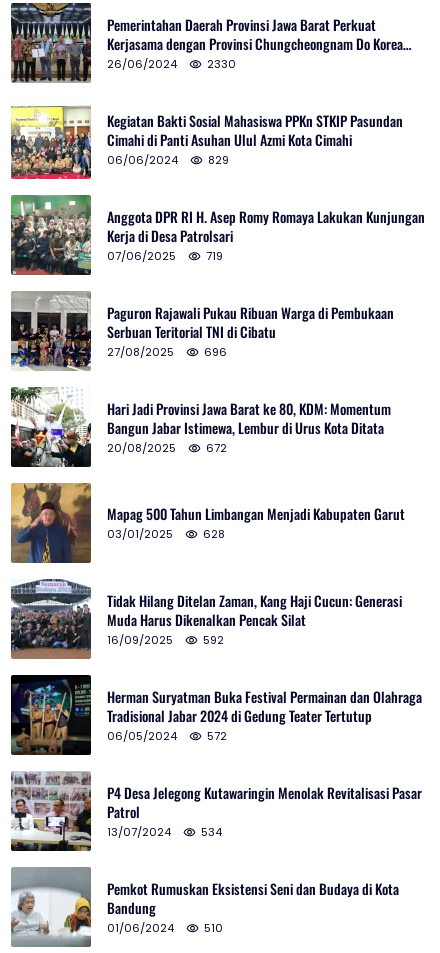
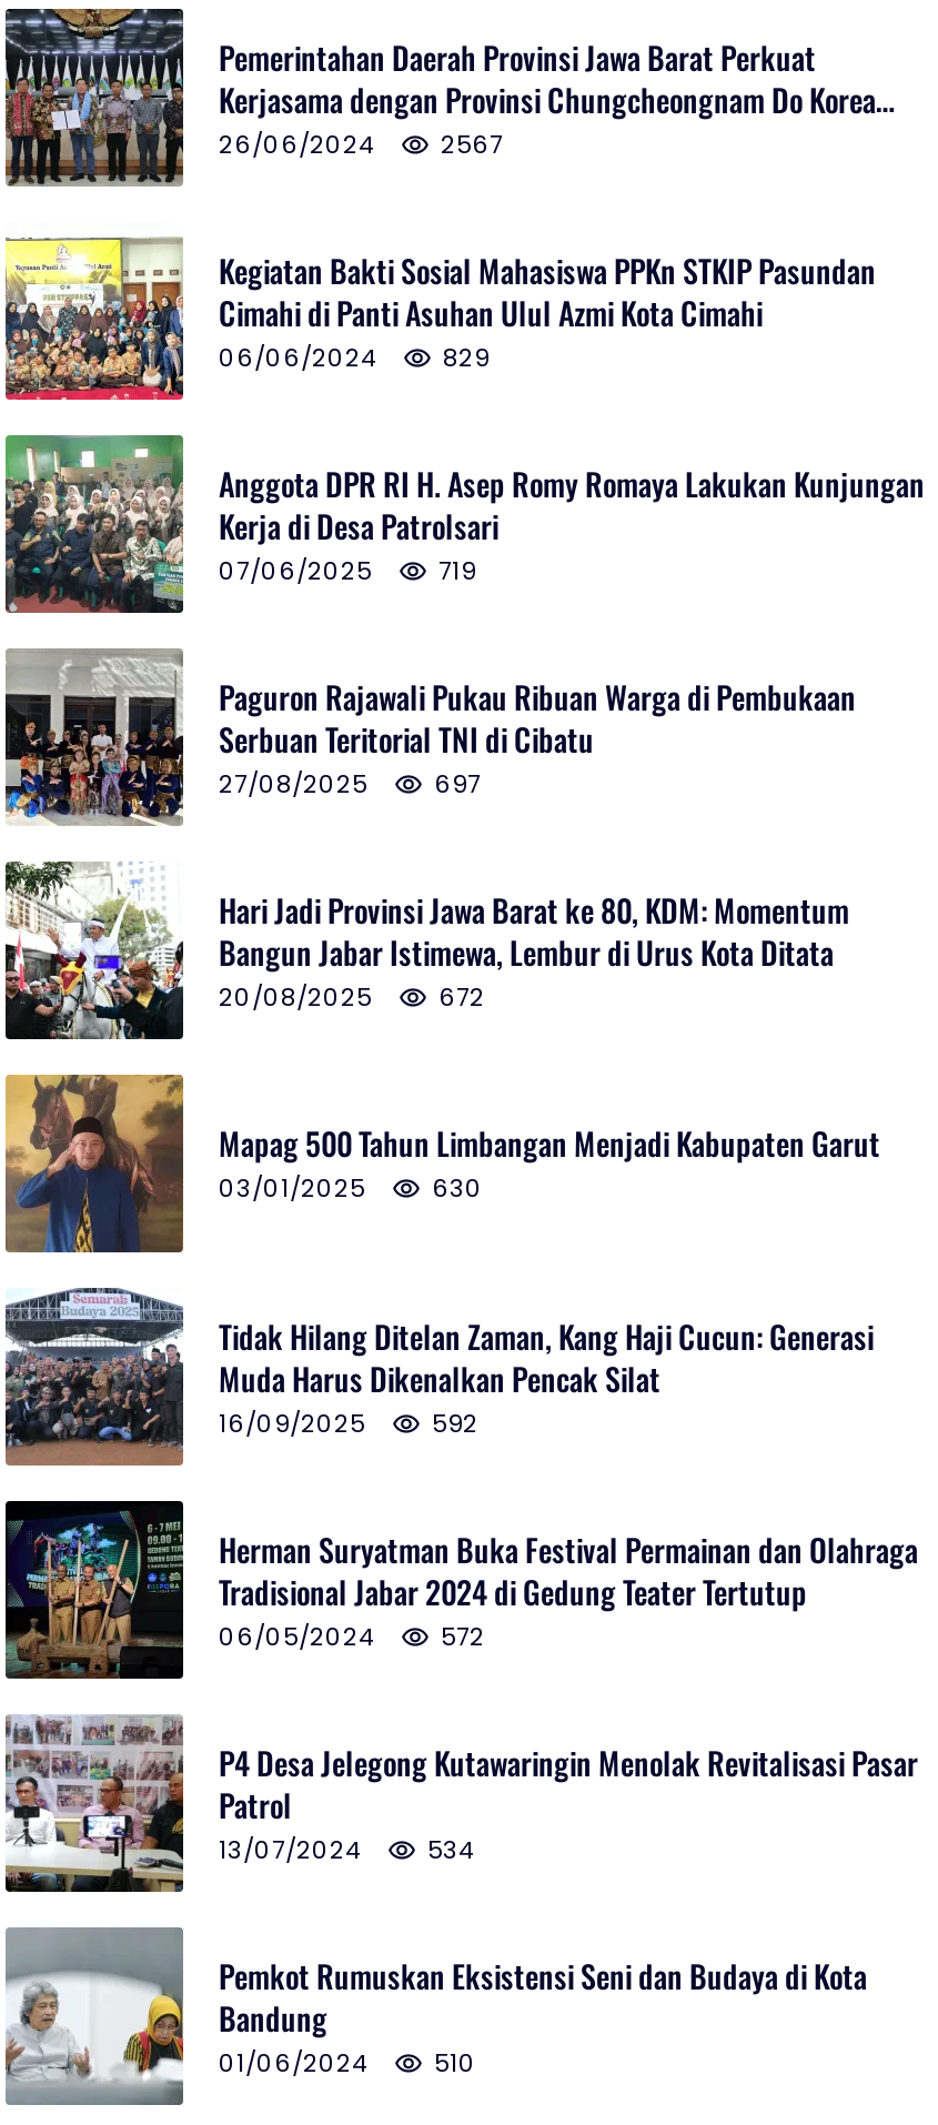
- 2330
+ 2567

- 27/08/2025 696
+ 27/08/2025 697

- 03/01/2025 628
+ 03/01/2025 630
